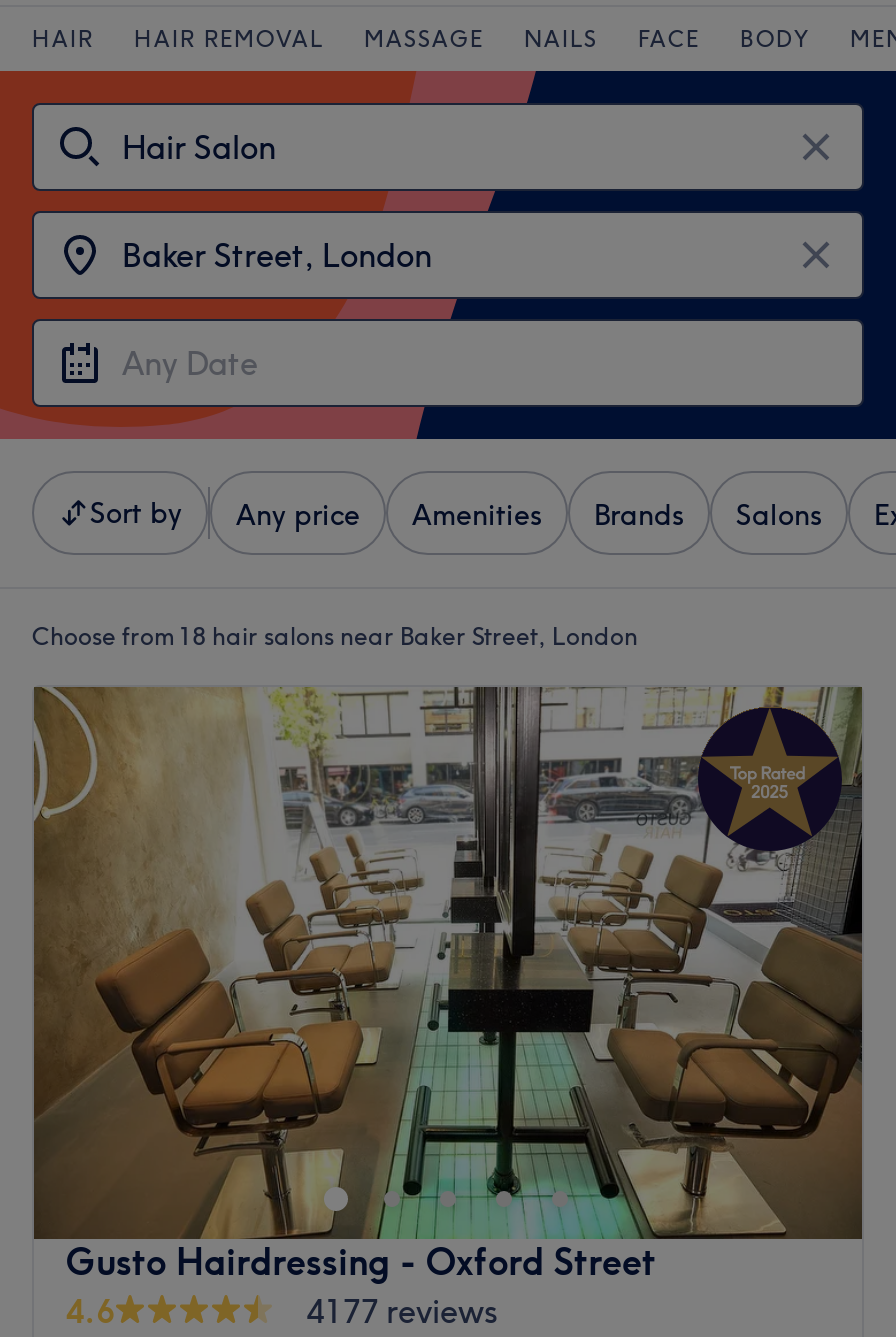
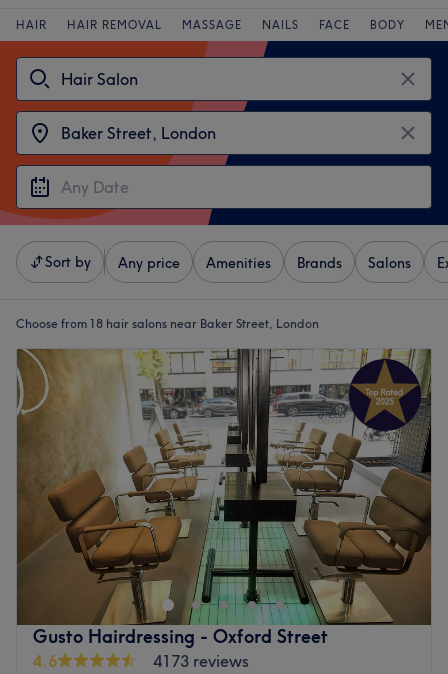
- 4177 reviews
+ 4173 reviews
